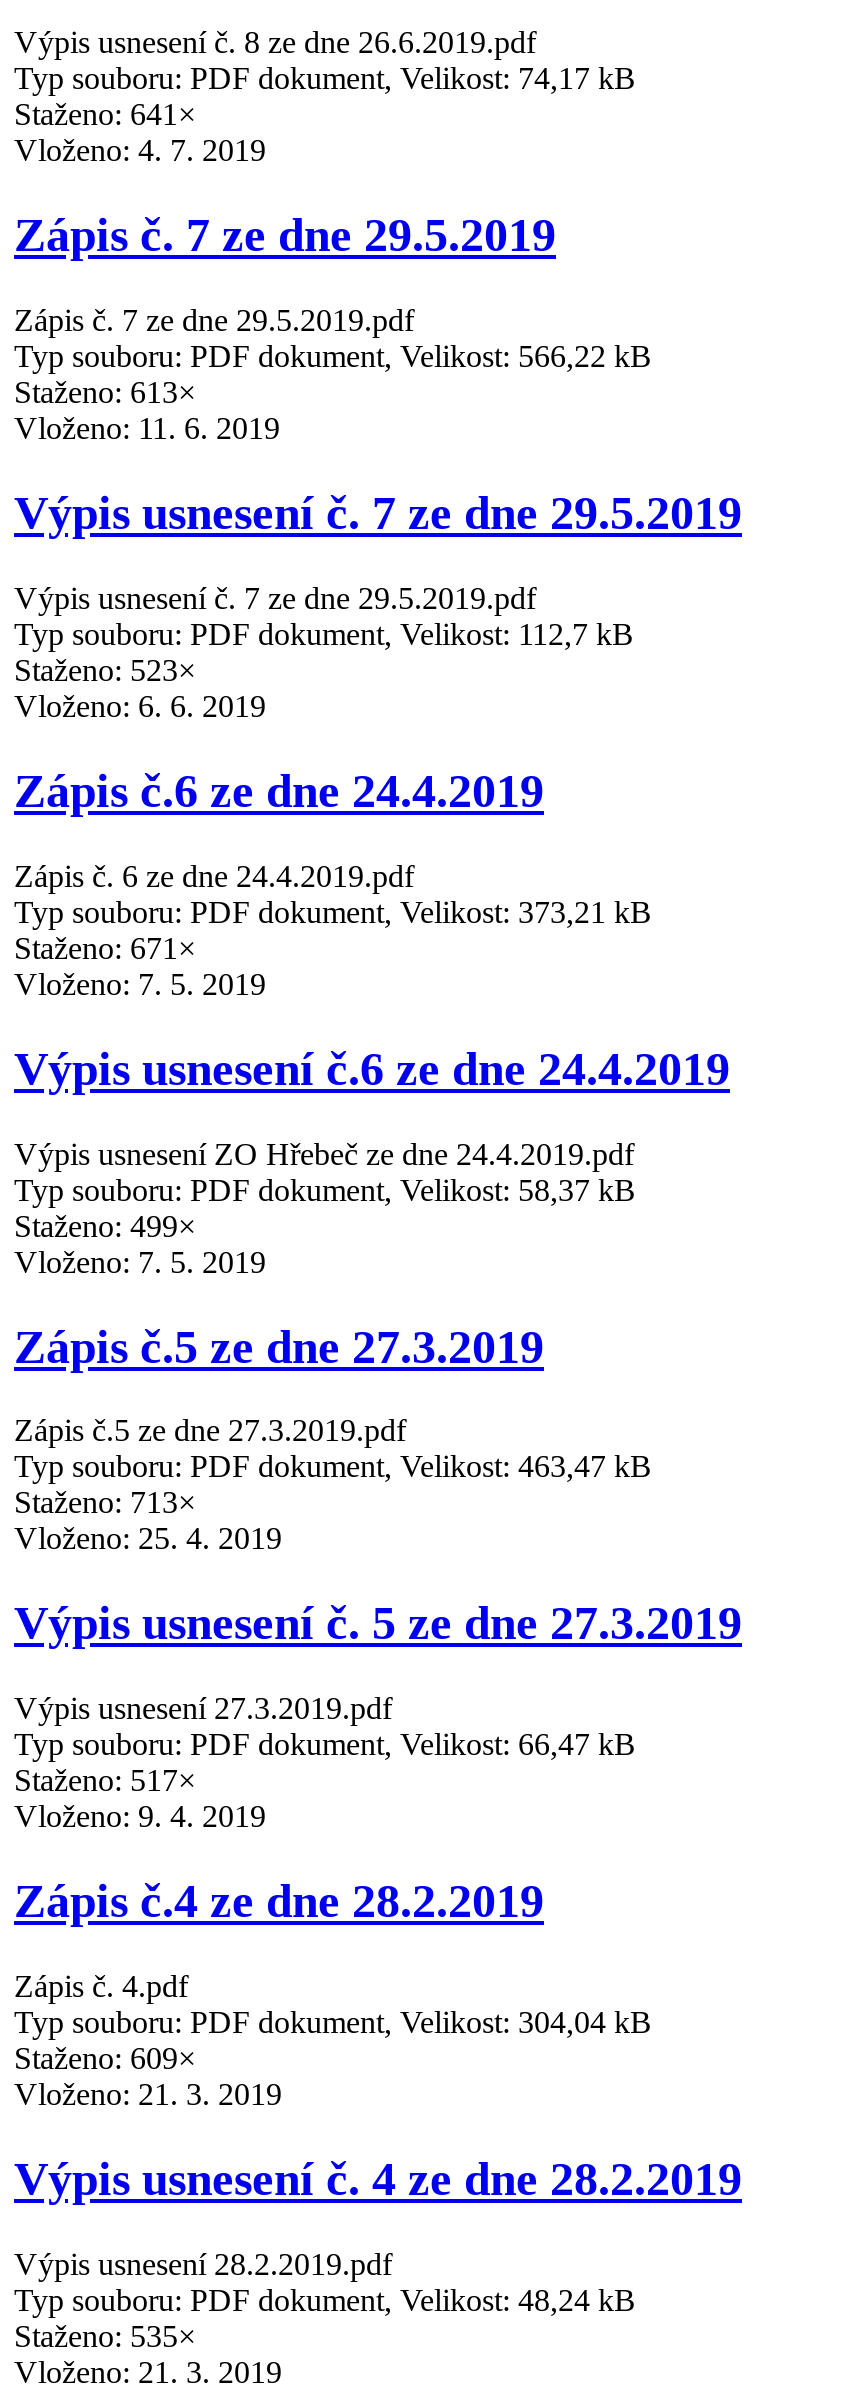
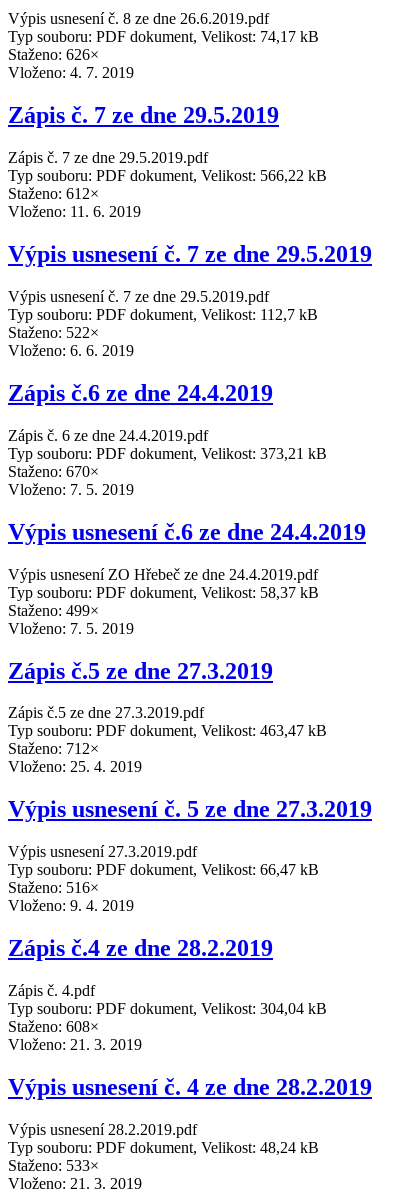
- Staženo: 641×
+ Staženo: 626×

- Staženo: 613×
+ Staženo: 612×

- Staženo: 523×
+ Staženo: 522×

- Staženo: 671×
+ Staženo: 670×

- Staženo: 713×
+ Staženo: 712×

- Staženo: 517×
+ Staženo: 516×

- Staženo: 609×
+ Staženo: 608×

- Staženo: 535×
+ Staženo: 533×
